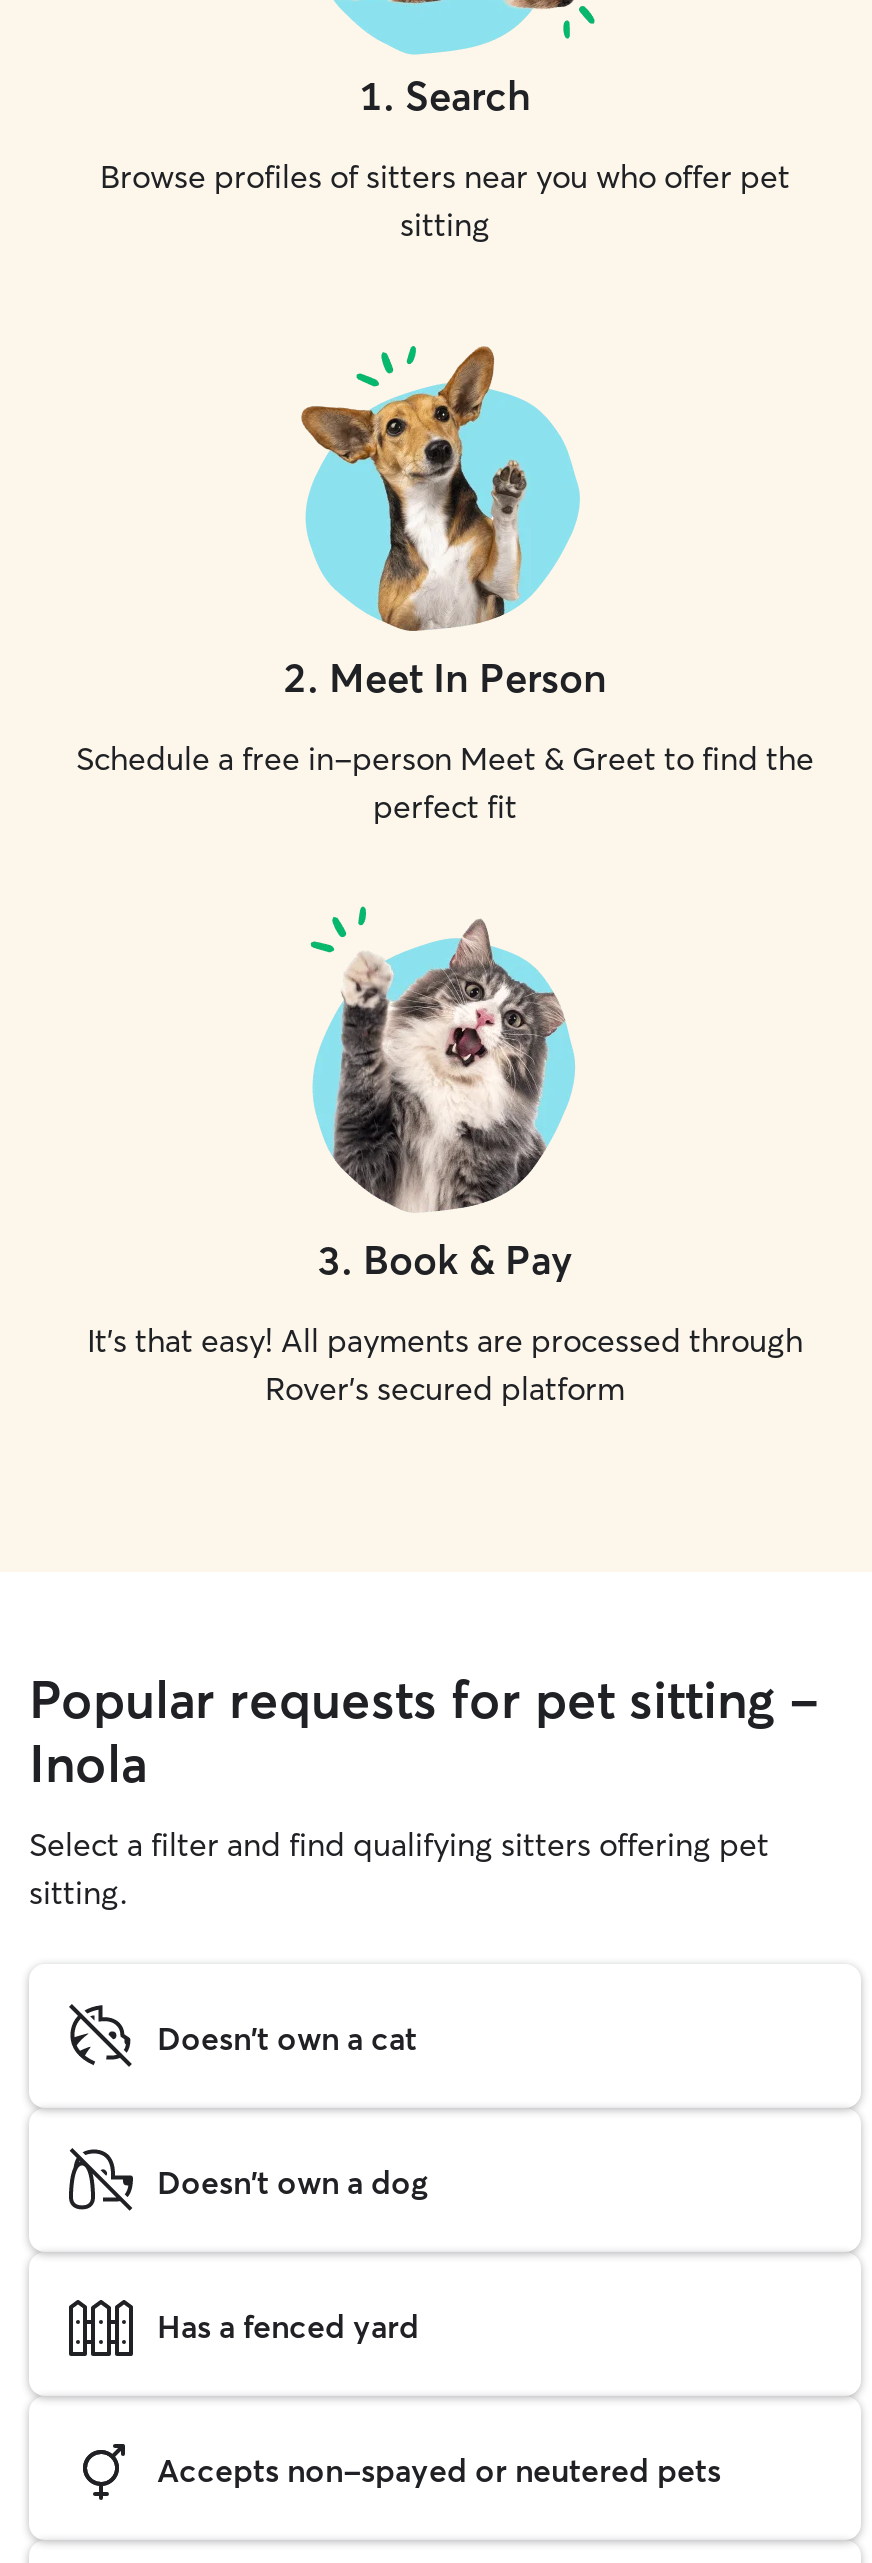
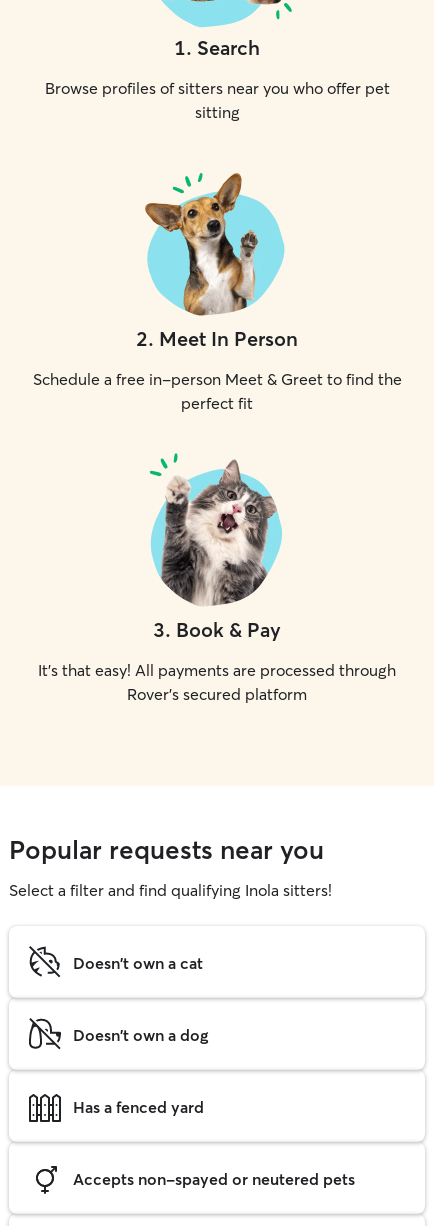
- Popular requests for pet sitting -
- Inola
- Select a filter and find qualifying sitters offering pet
- sitting.
+ Popular requests near you
+ Select a filter and find qualifying Inola sitters!
